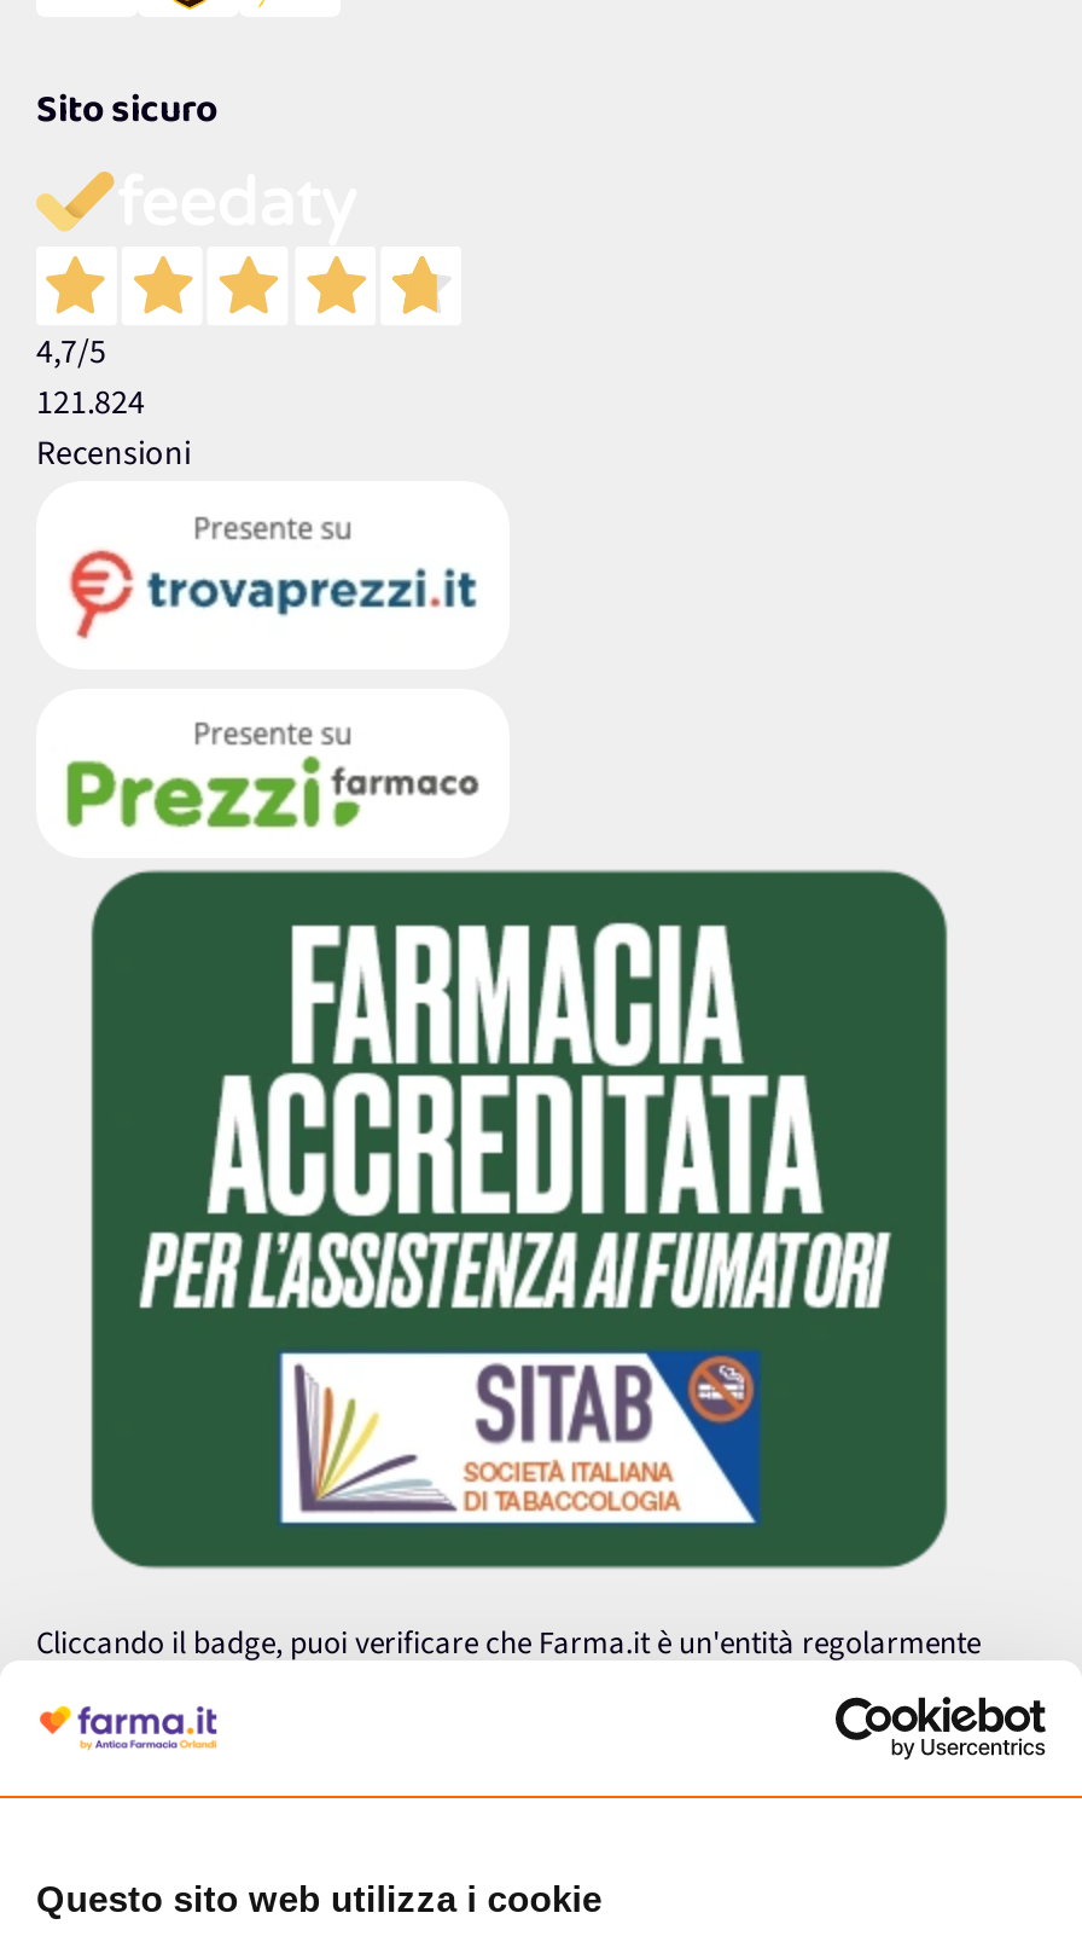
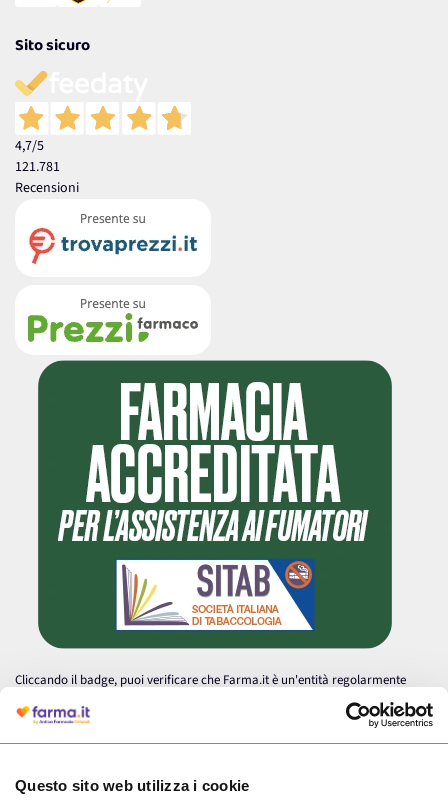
- 121.824
+ 121.781
